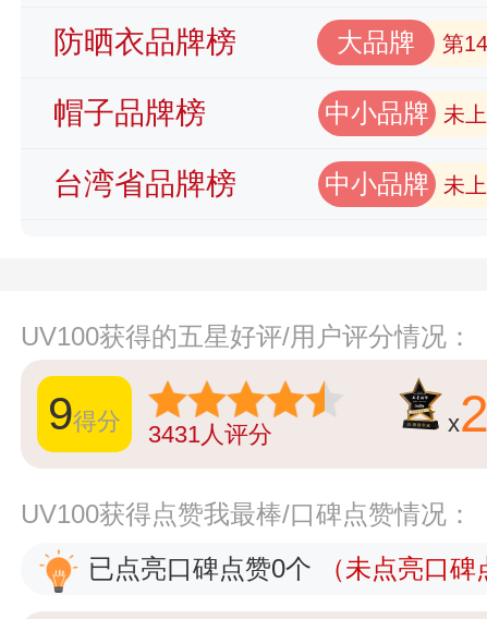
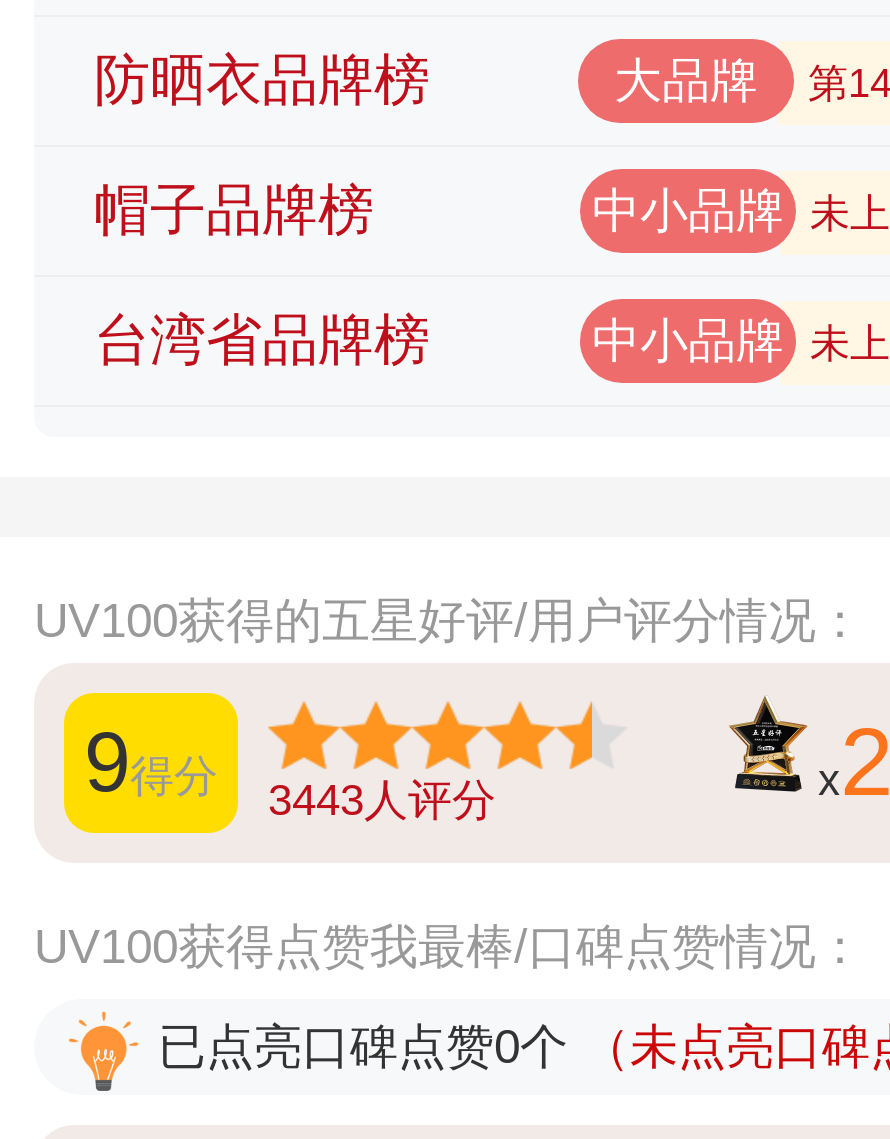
- 3431人评分
+ 3443人评分
